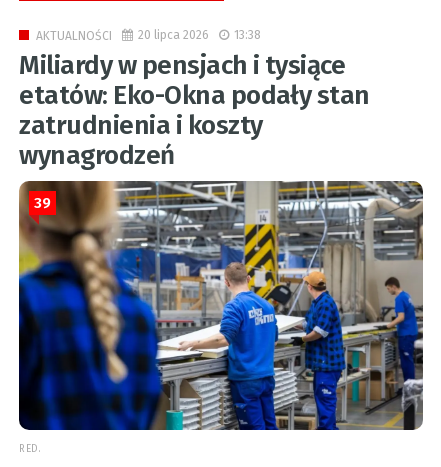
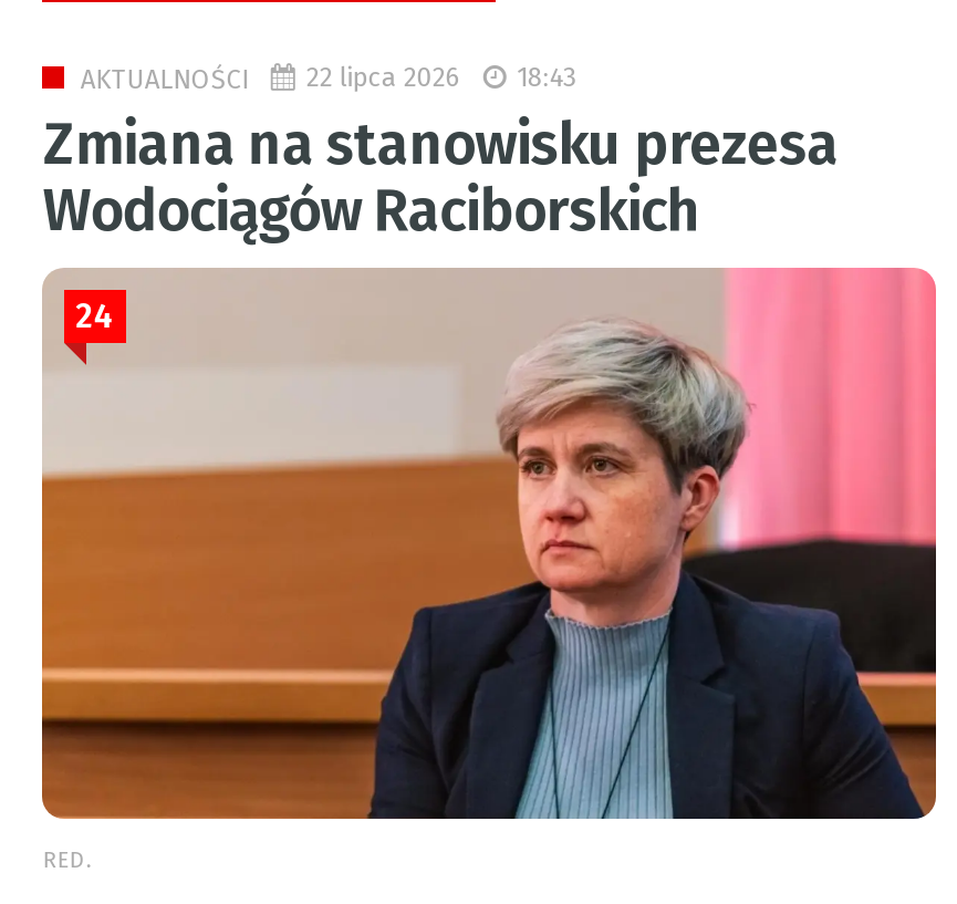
- 20 lipca 2026
- 13:38
- Miliardy w pensjach i tysiące
- etatów: Eko-Okna podały stan
- zatrudnienia i koszty
- wynagrodzeń
+ 22 lipca 2026
+ 18:43
+ Zmiana na stanowisku prezesa
+ Wodociągów Raciborskich

- [image]
- 39
+ [image]
+ 24
